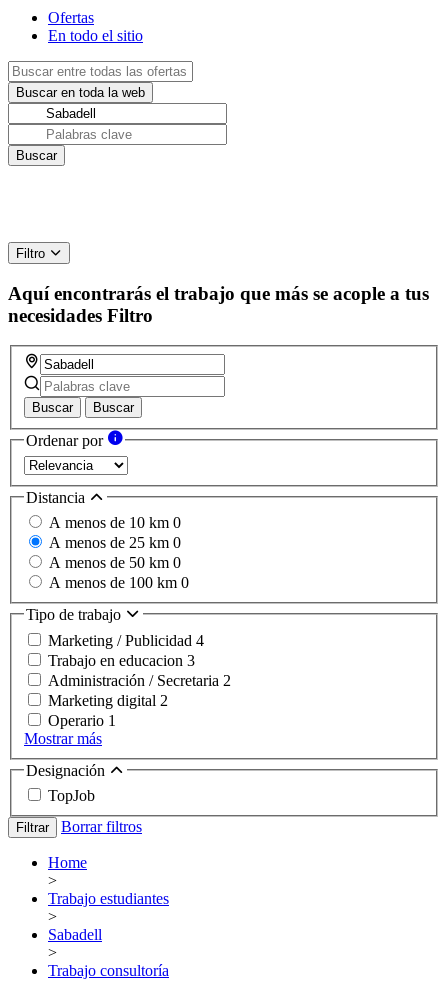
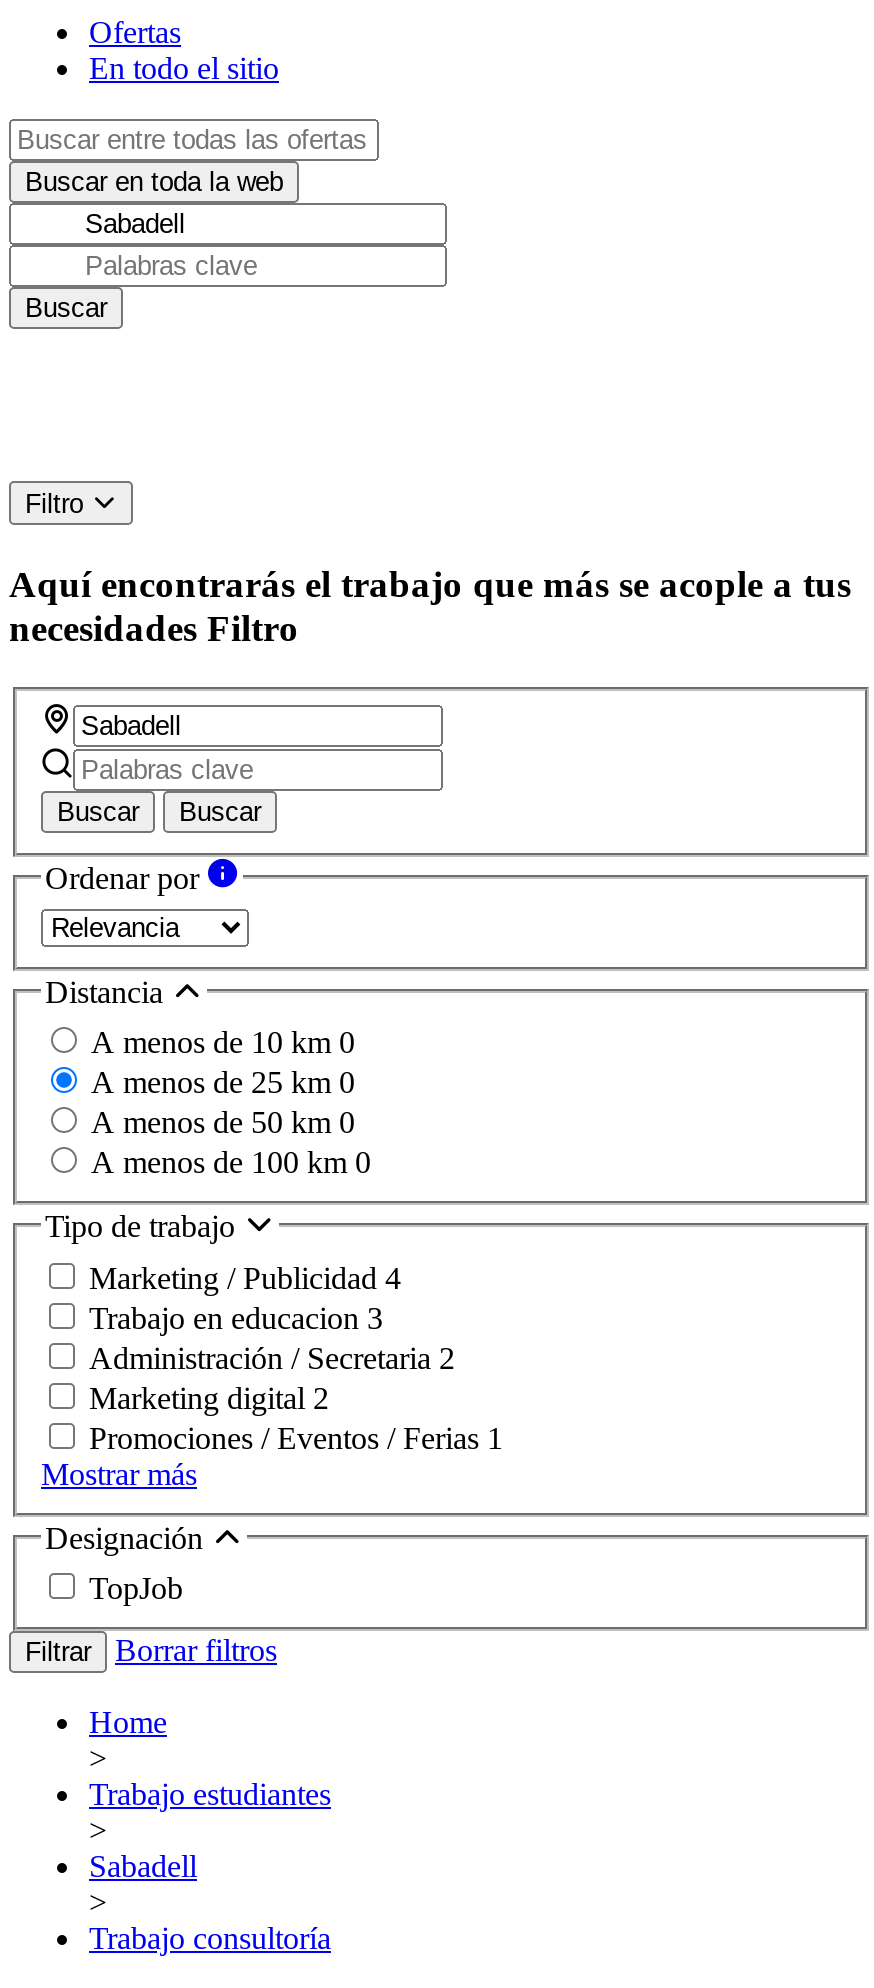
- Operario 1
+ Promociones / Eventos / Ferias 1
